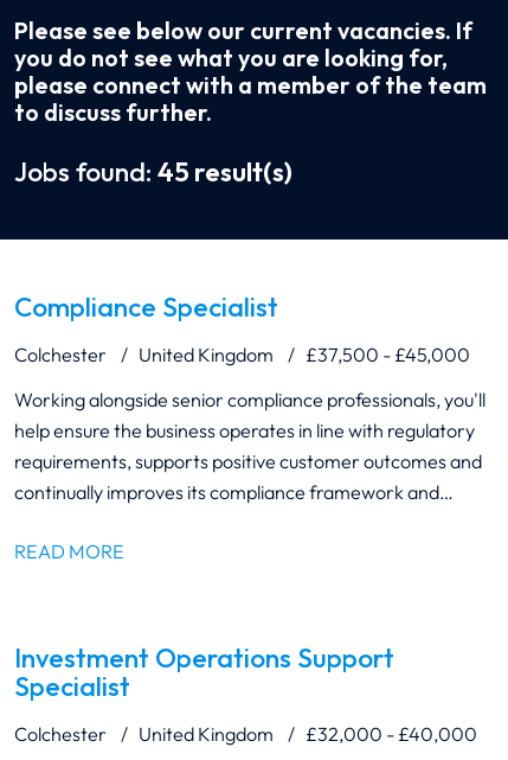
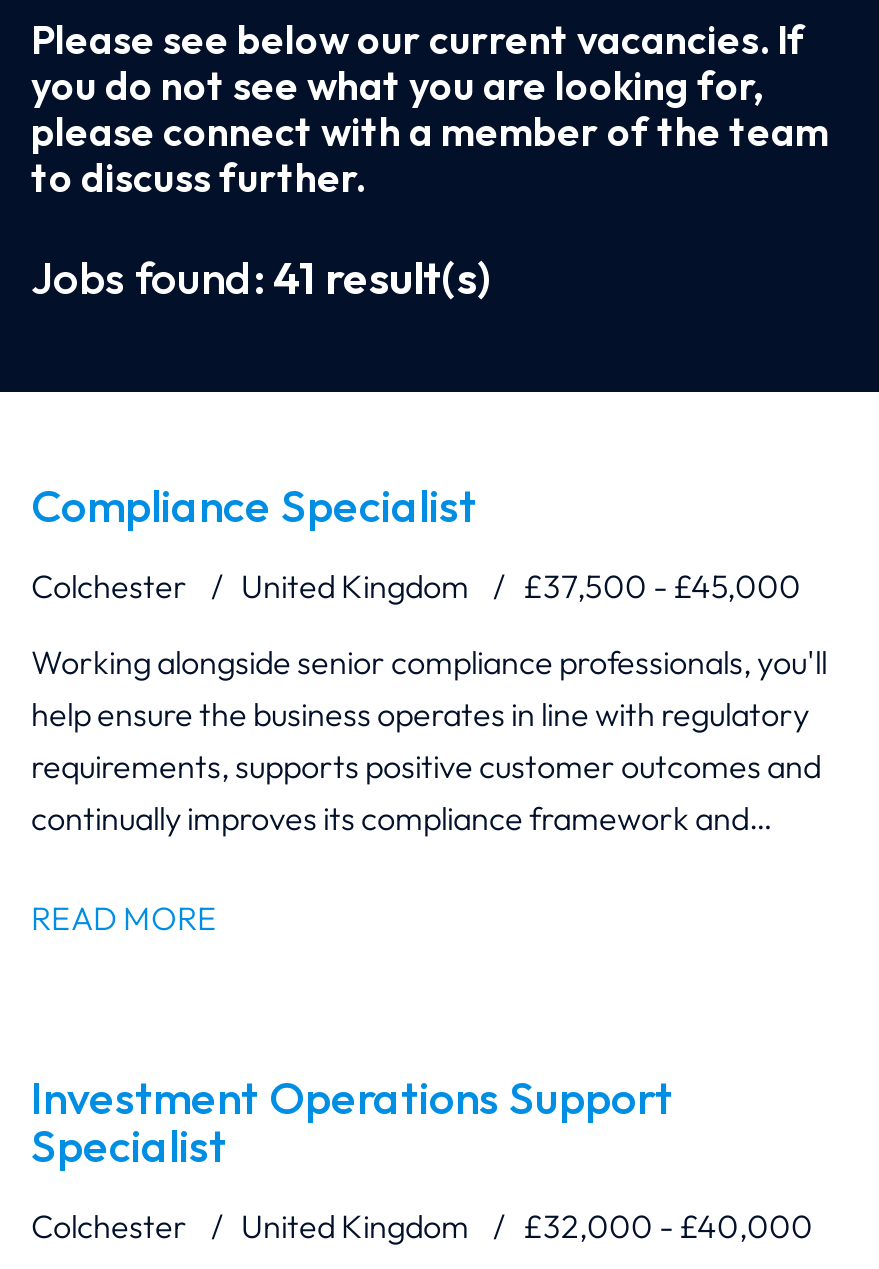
- Jobs found: 45 result(s)
+ Jobs found: 41 result(s)
